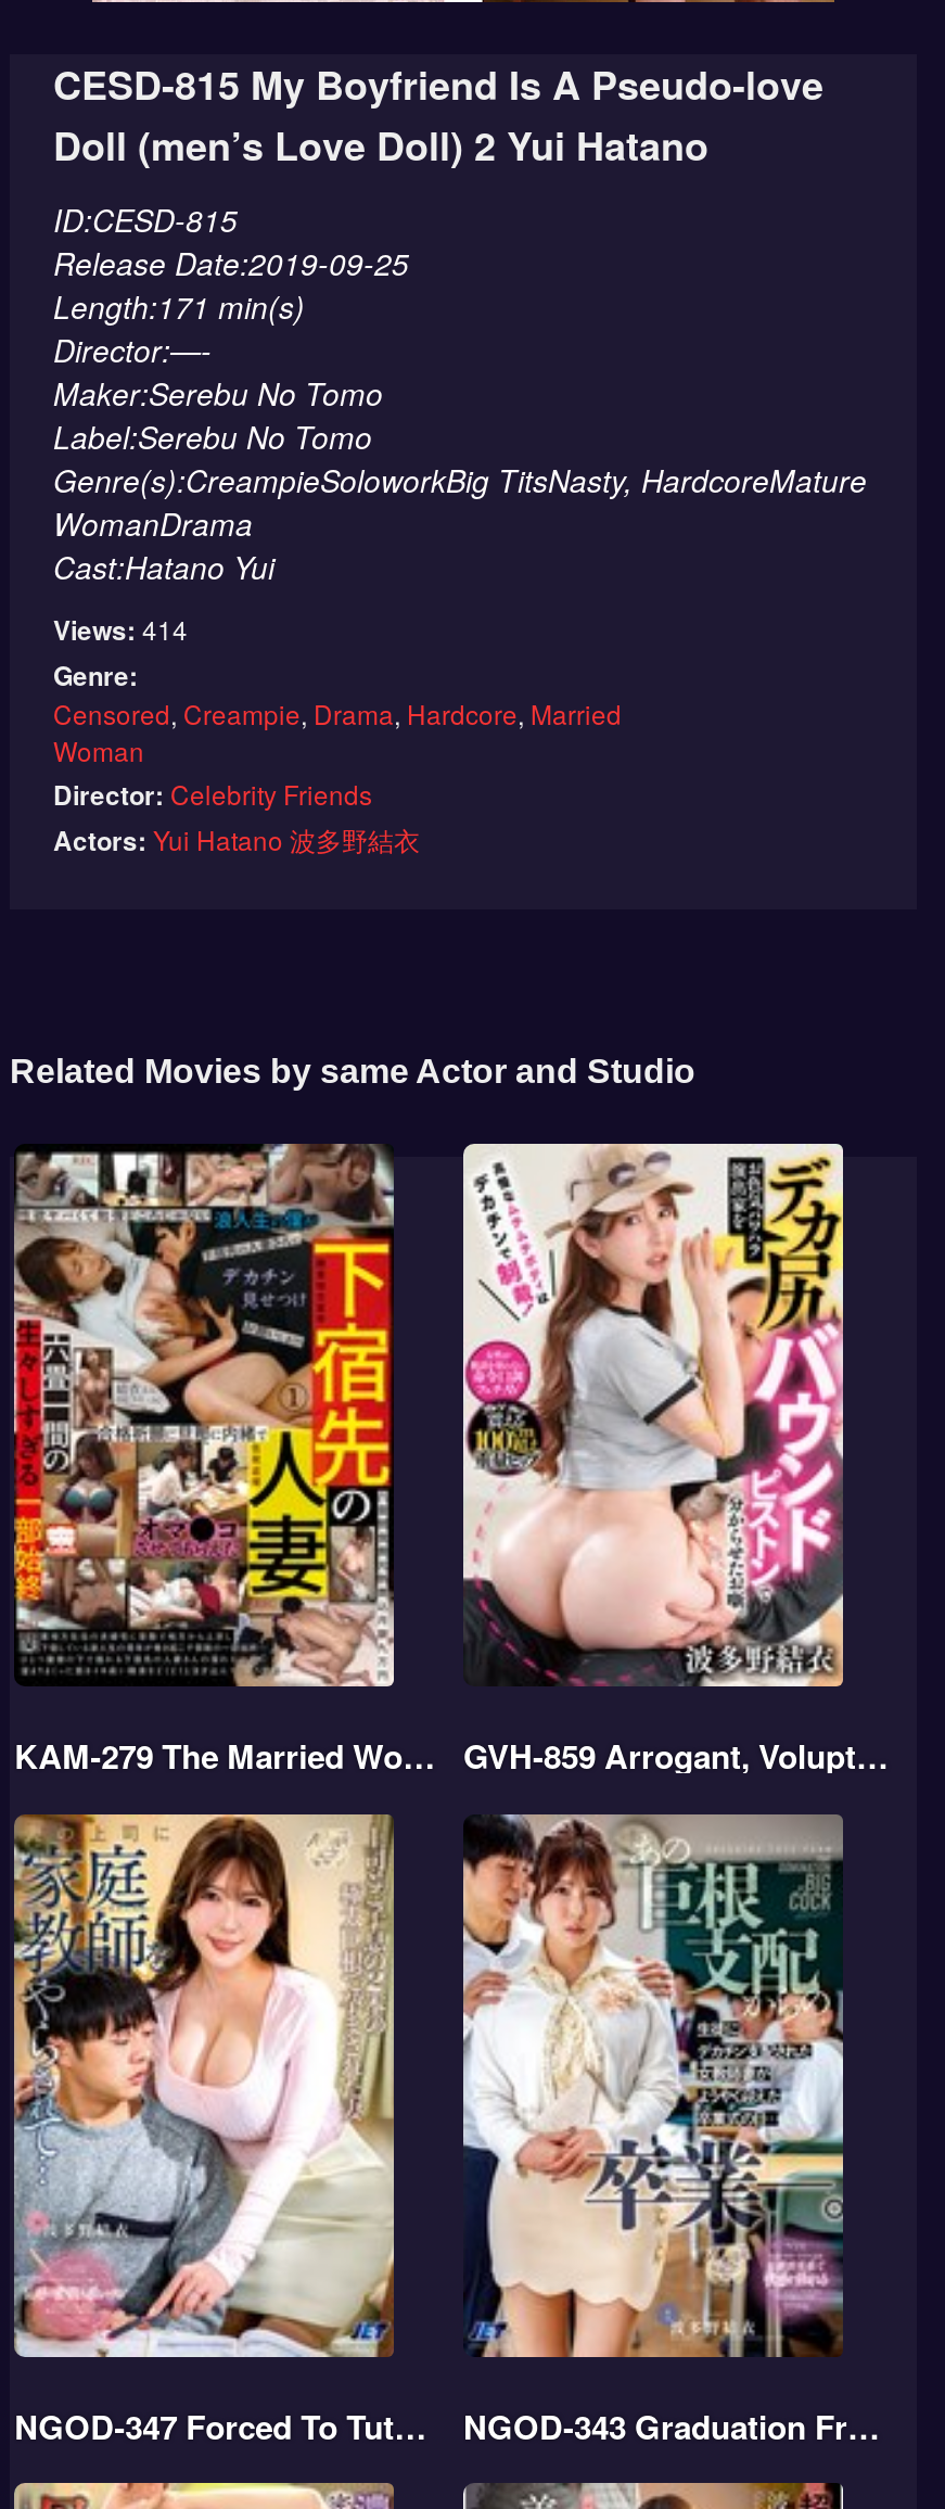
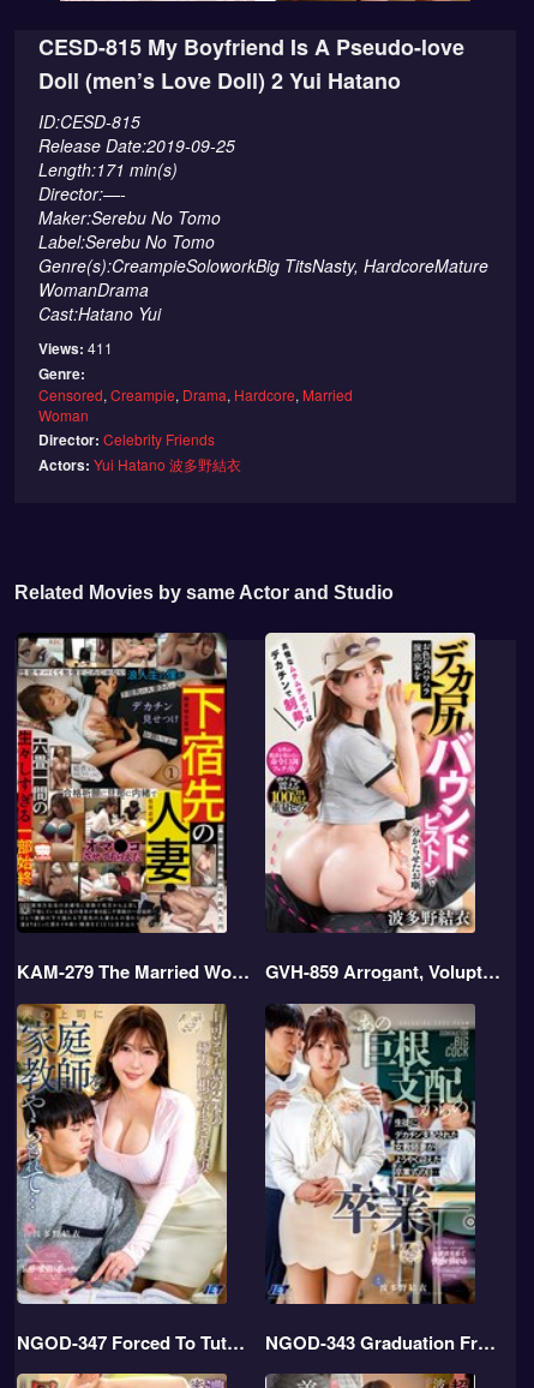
- Views: 414
+ Views: 411
